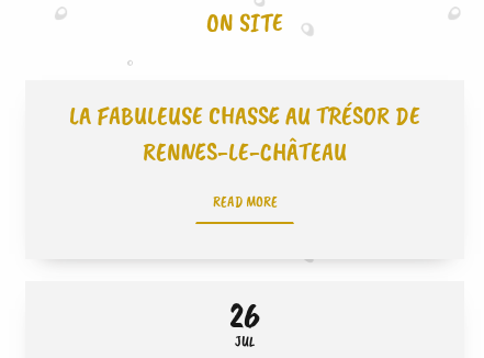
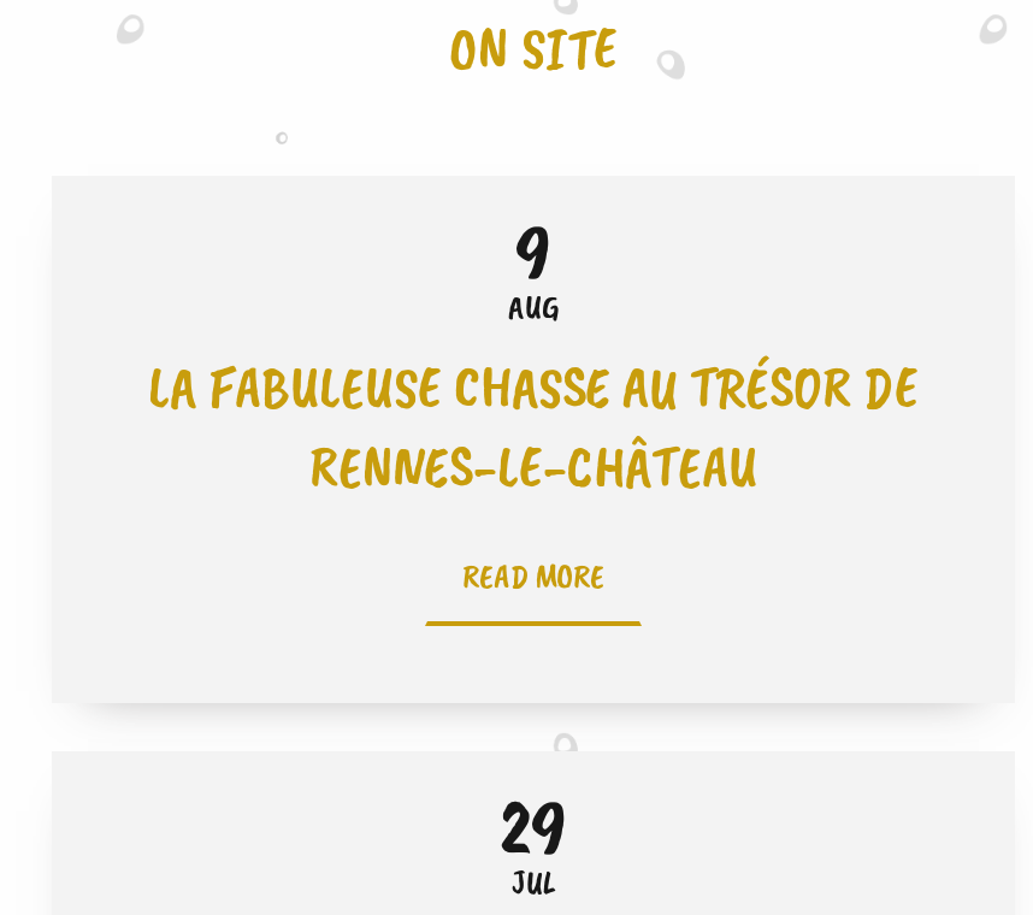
+ 9
+ AUG

- 26
+ 29
